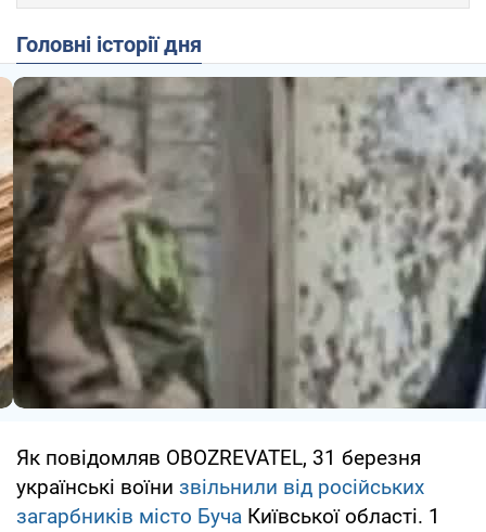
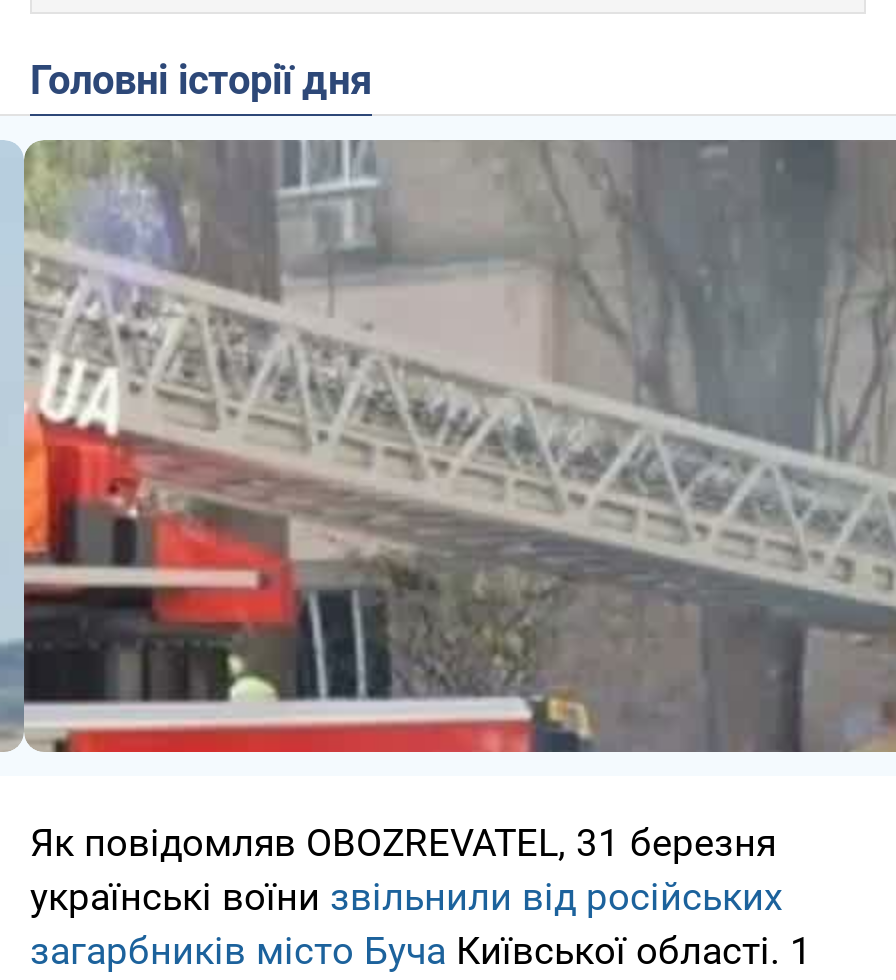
- [image]
+ [image]
